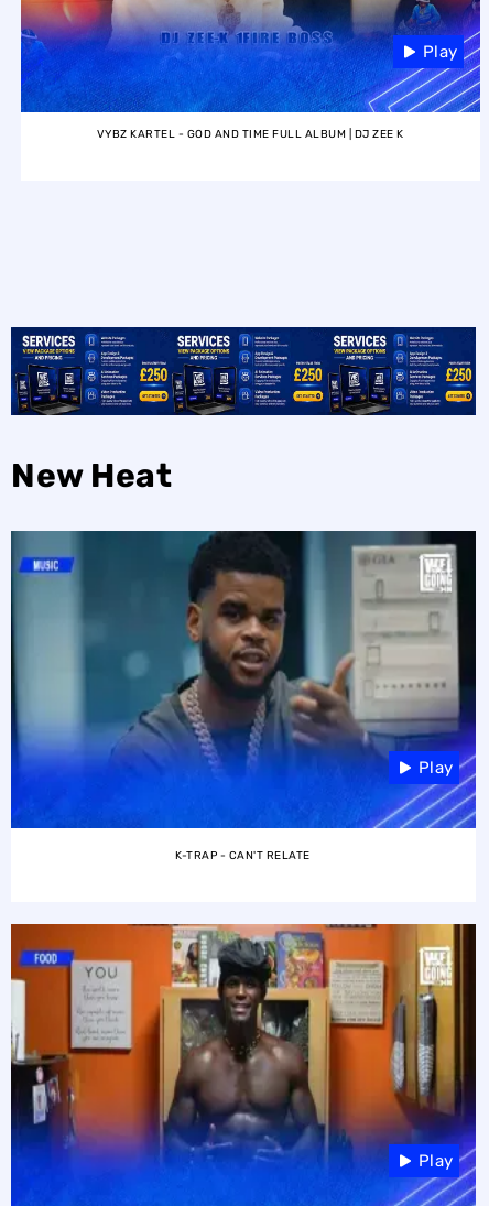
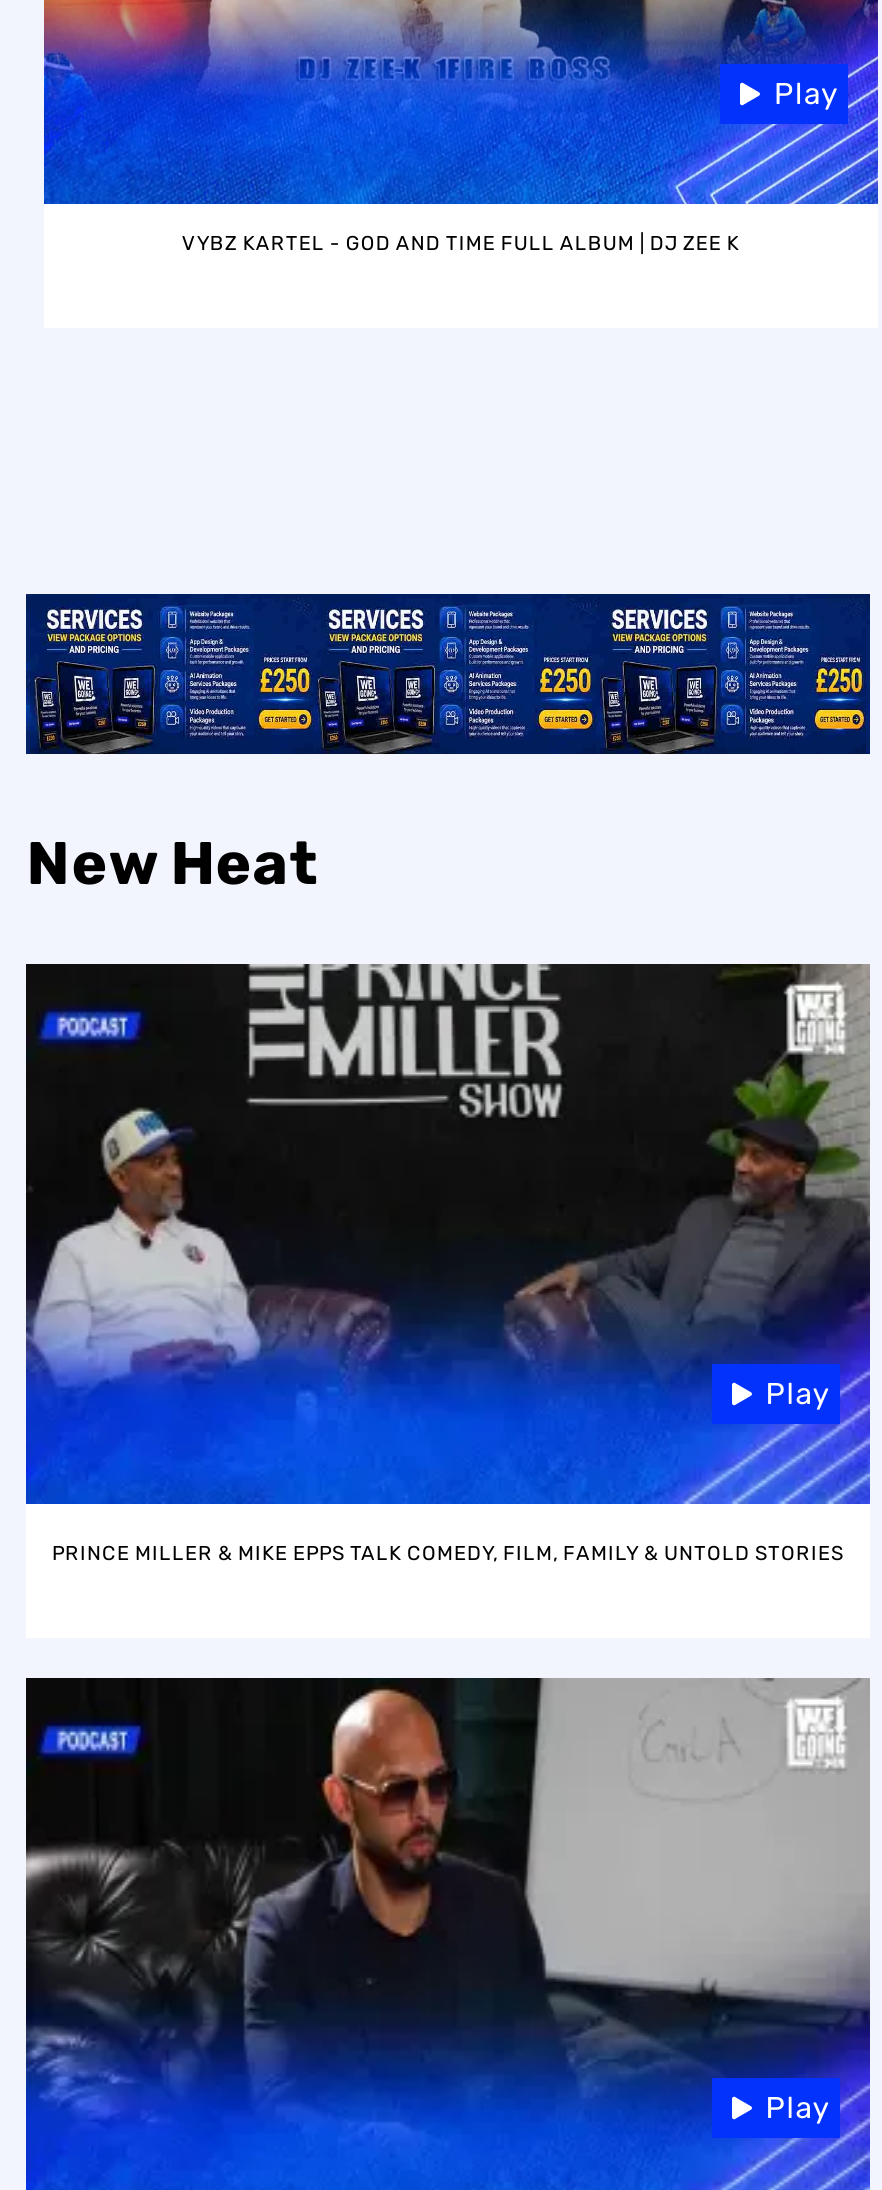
- [image]
+ [image]

- K-TRAP - CAN'T RELATE
+ PRINCE MILLER & MIKE EPPS TALK COMEDY, FILM, FAMILY & UNTOLD STORIES

- [image]
+ [image]
